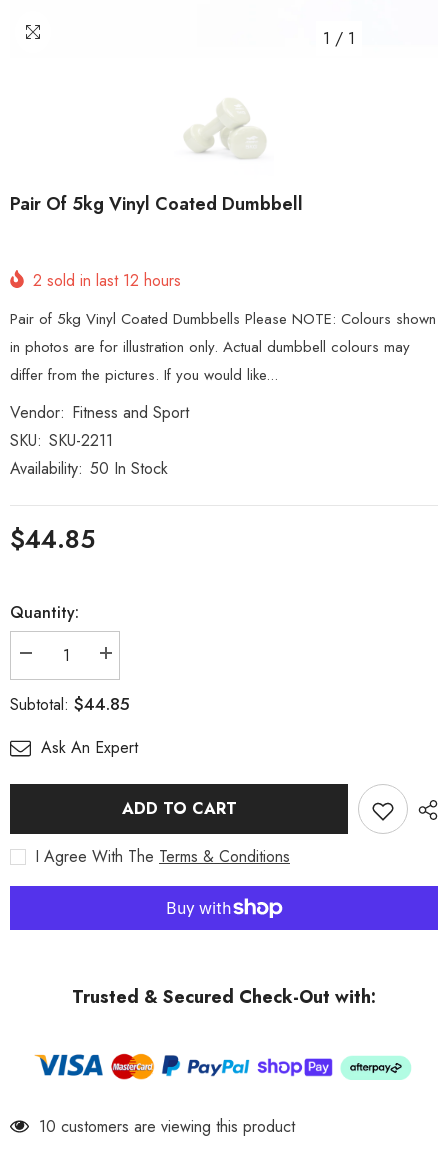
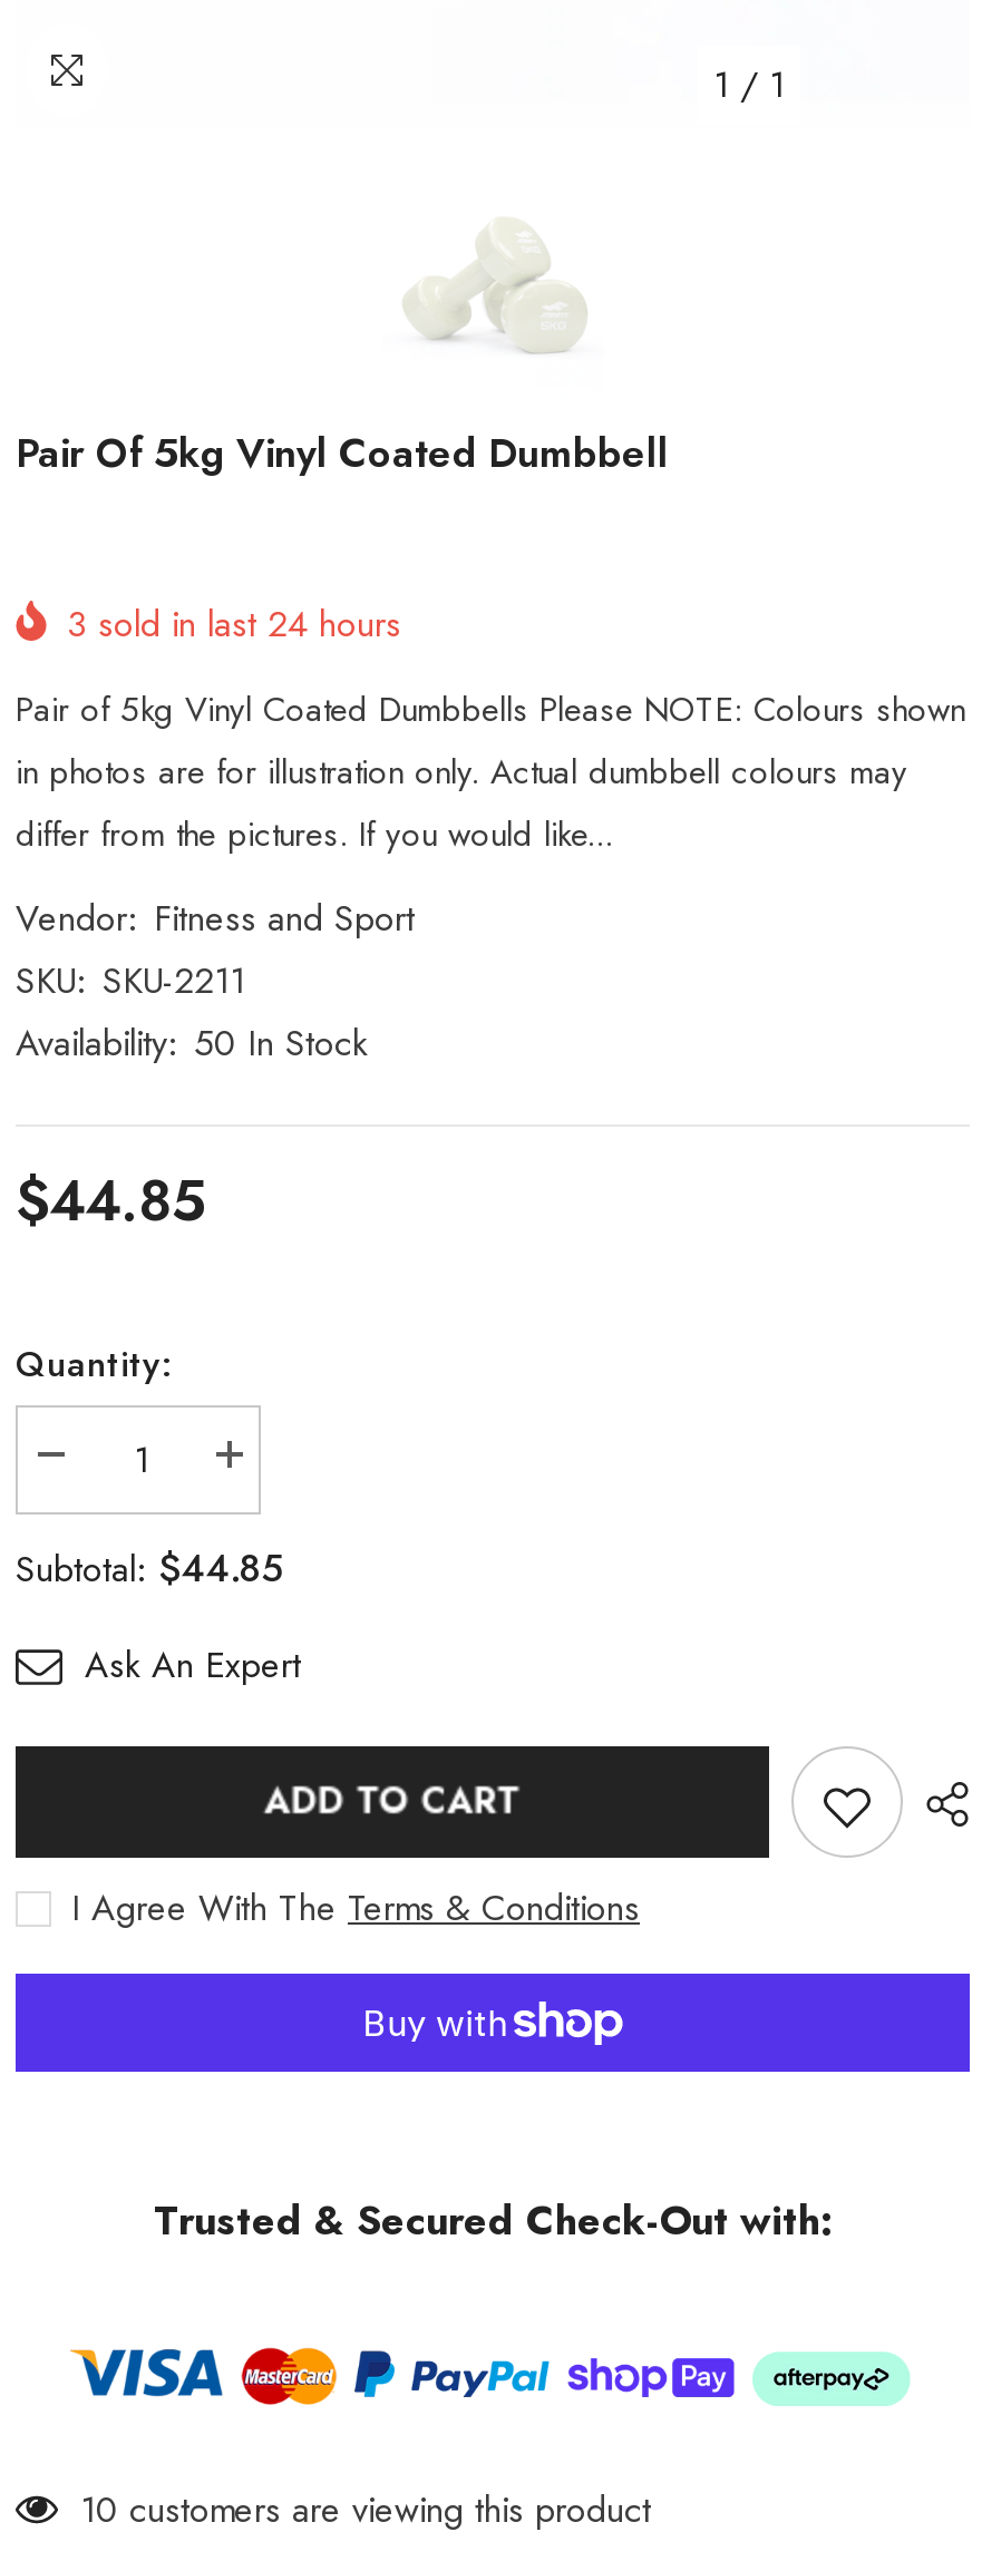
- 2 sold in last 12 hours
+ 3 sold in last 24 hours
